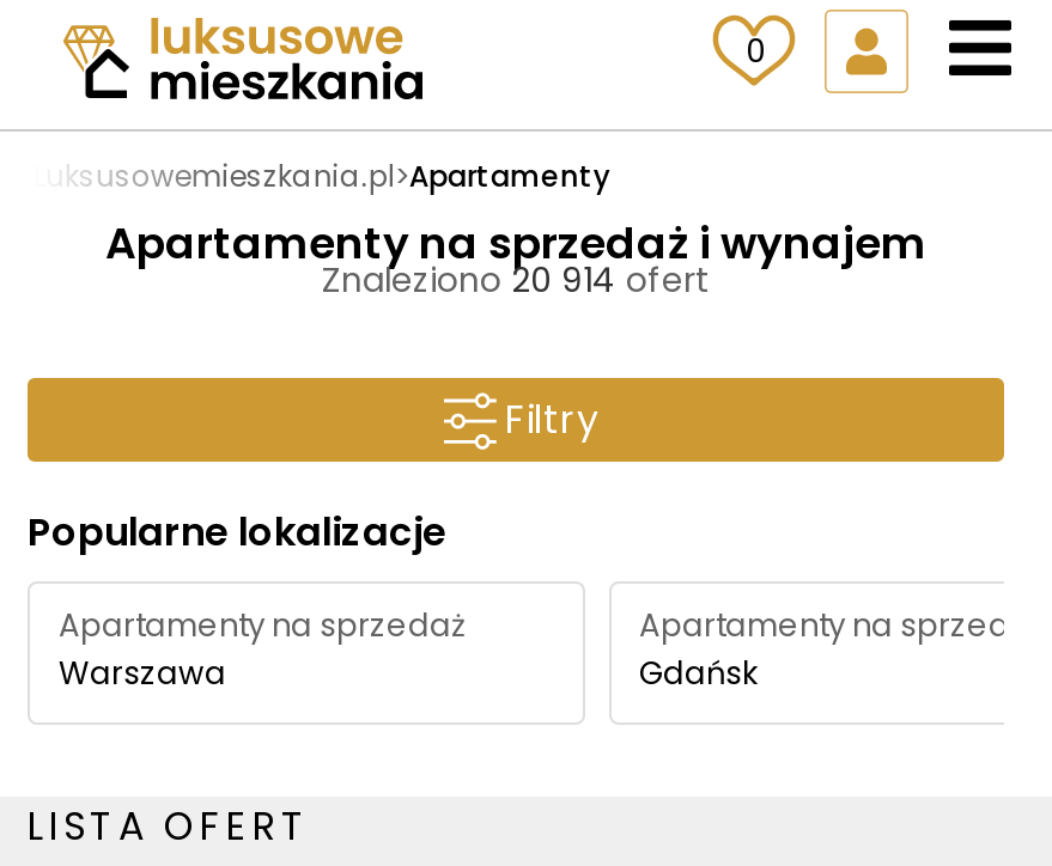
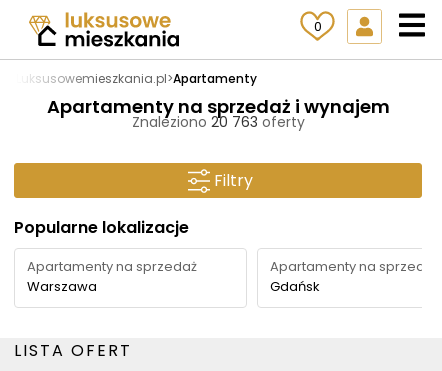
- Znaleziono20 914ofert
+ Znaleziono20 763oferty
